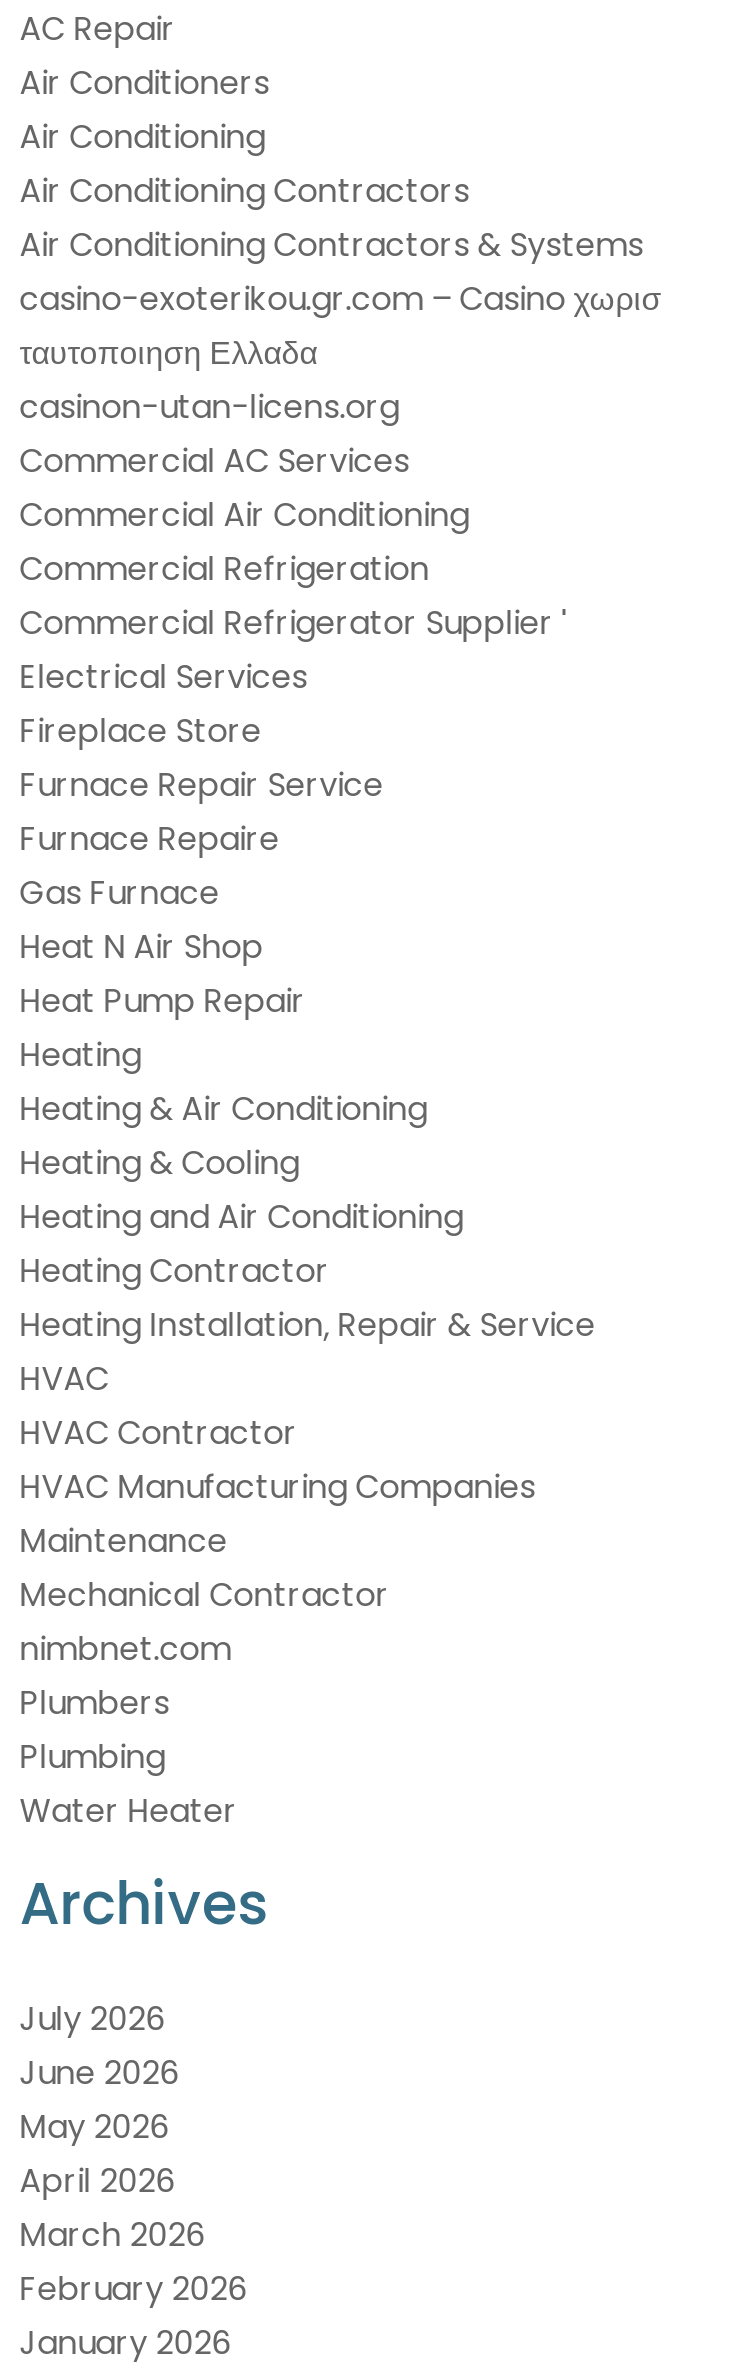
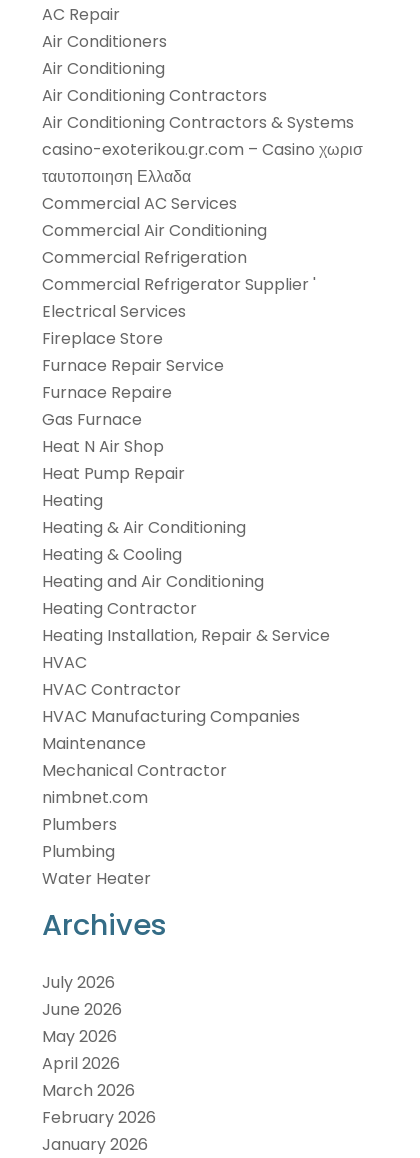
- casinon-utan-licens.org
